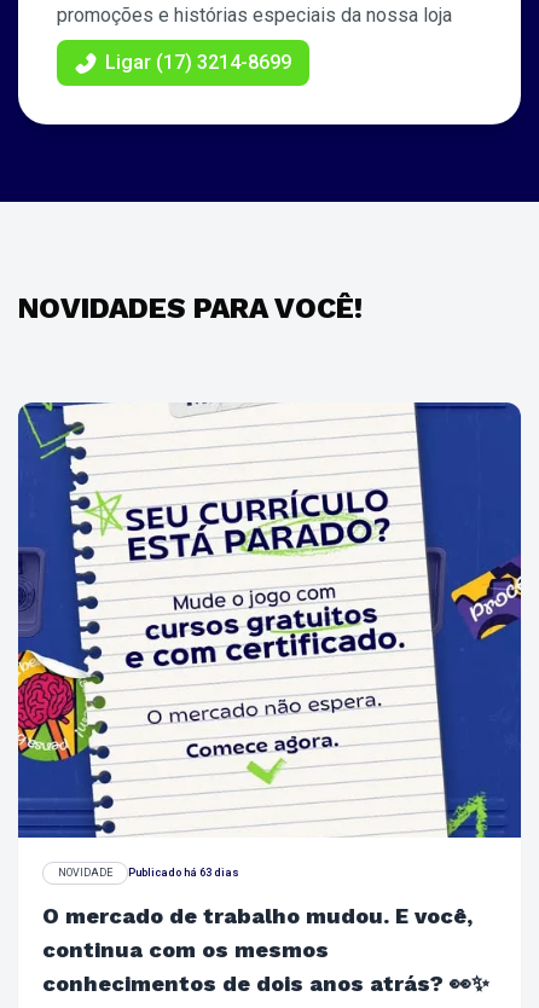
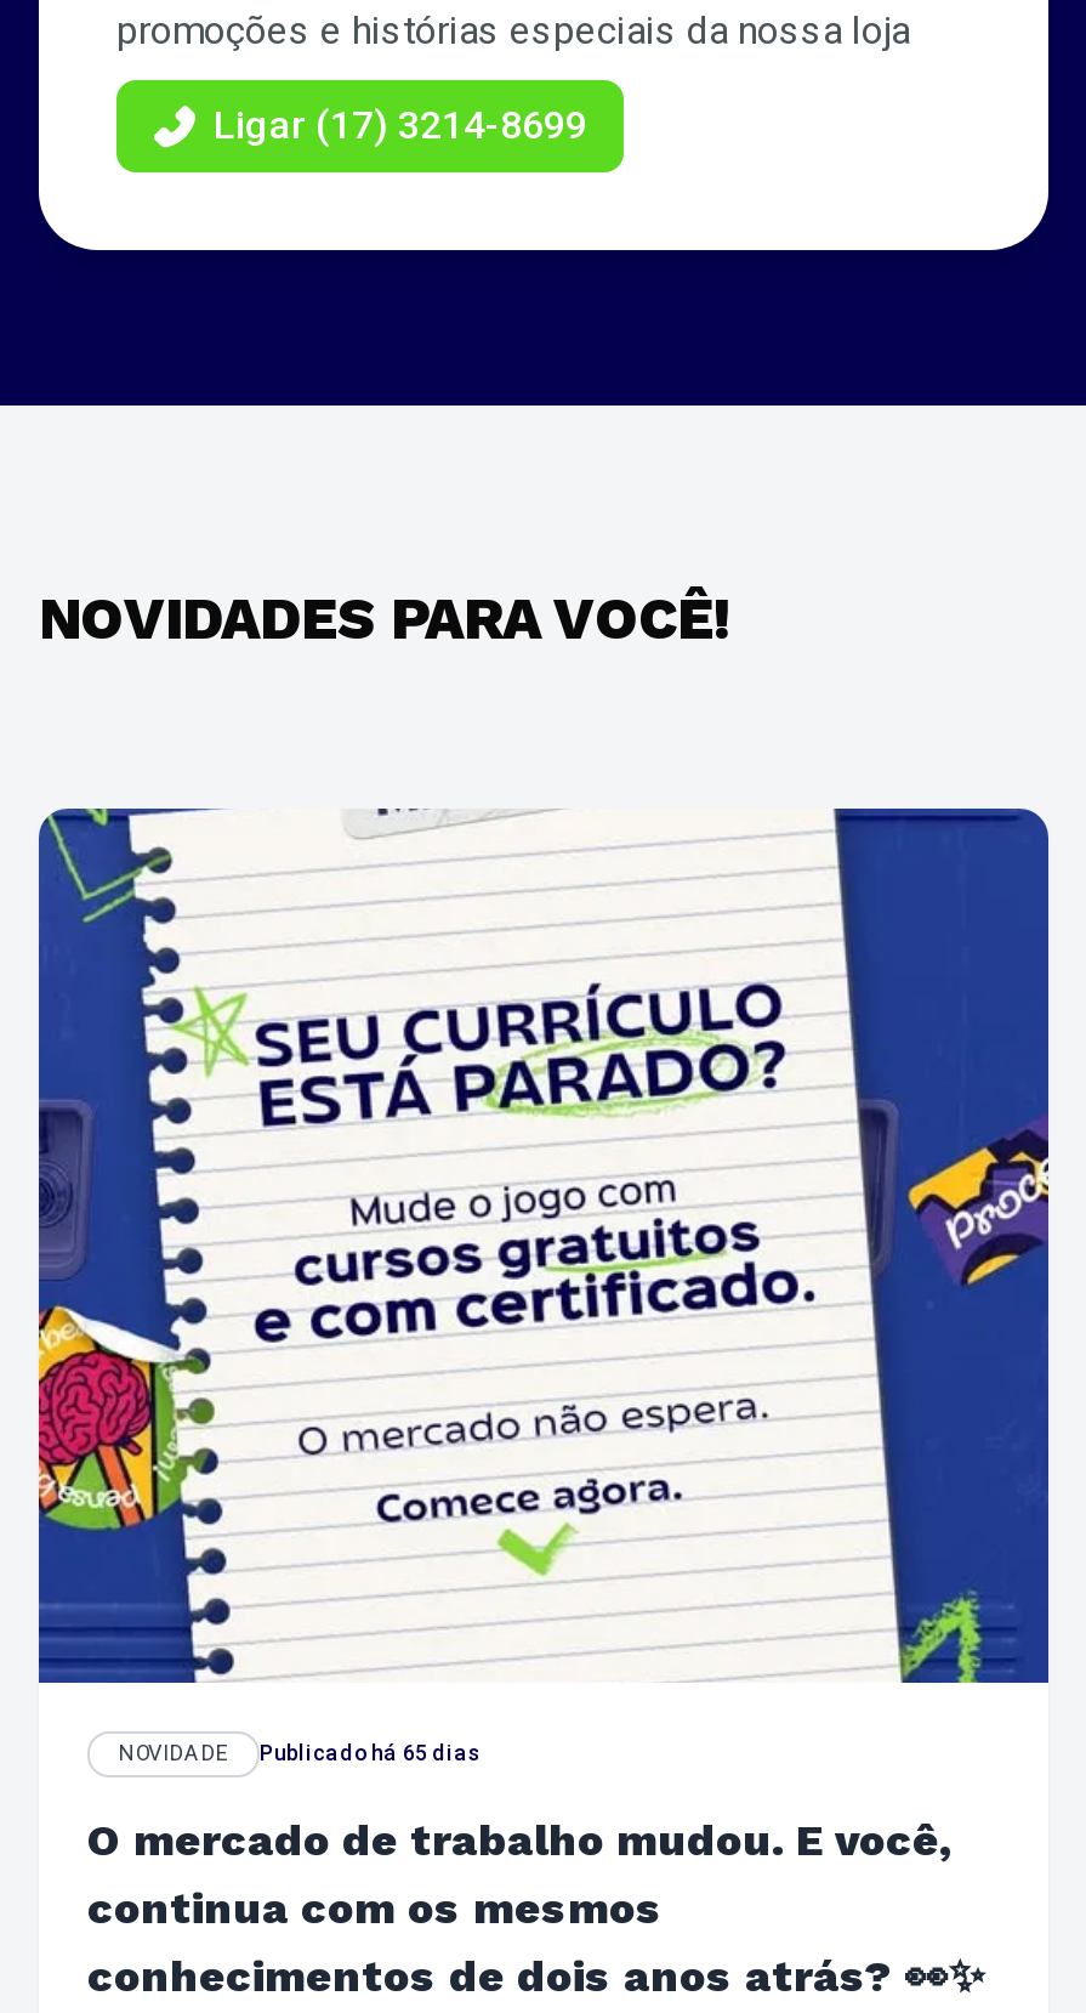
- Publicado há 63 dias
+ Publicado há 65 dias
